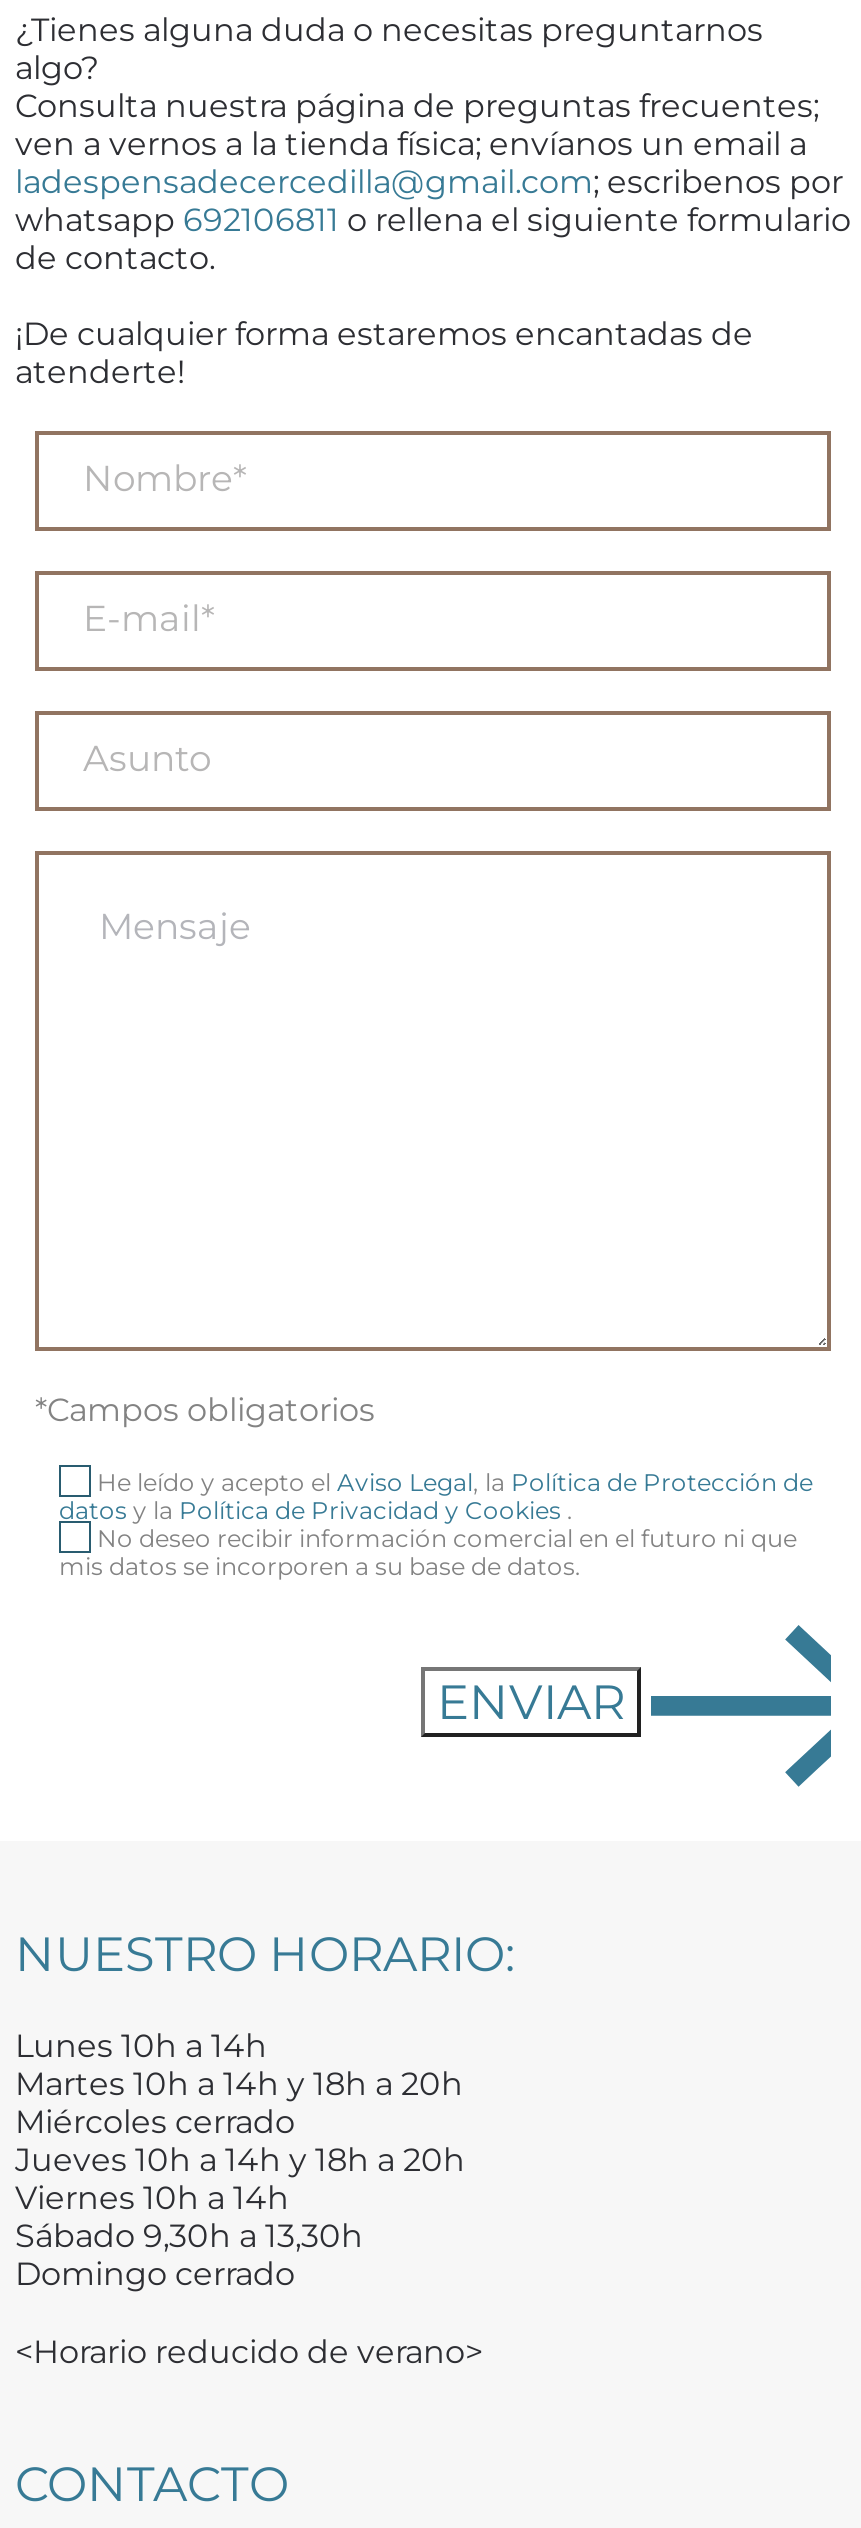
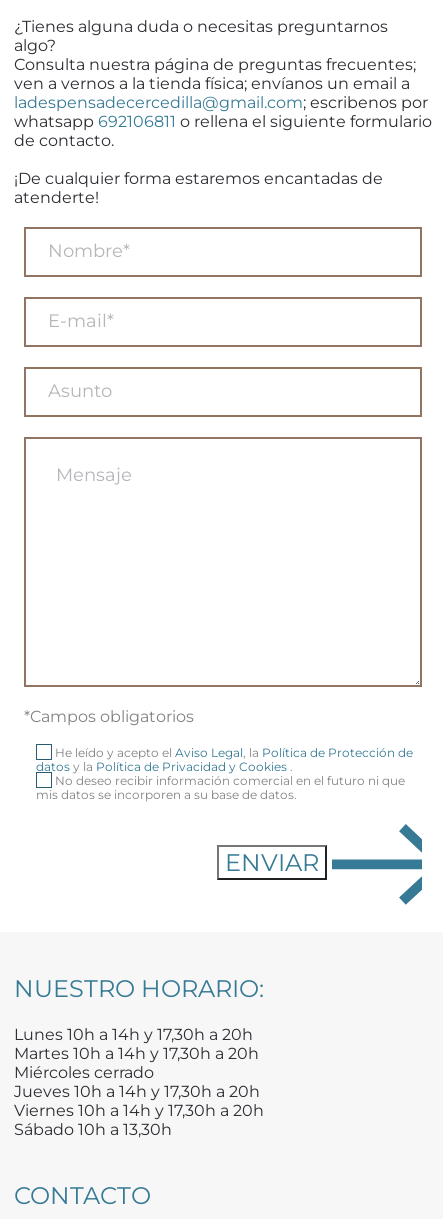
- Lunes 10h a 14h
- Martes 10h a 14h y 18h a 20h
+ Lunes 10h a 14h y 17,30h a 20h
+ Martes 10h a 14h y 17,30h a 20h

- Jueves 10h a 14h y 18h a 20h
- Viernes 10h a 14h
- Sábado 9,30h a 13,30h
- Domingo cerrado
- <Horario reducido de verano>
+ Jueves 10h a 14h y 17,30h a 20h
+ Viernes 10h a 14h y 17,30h a 20h
+ Sábado 10h a 13,30h
